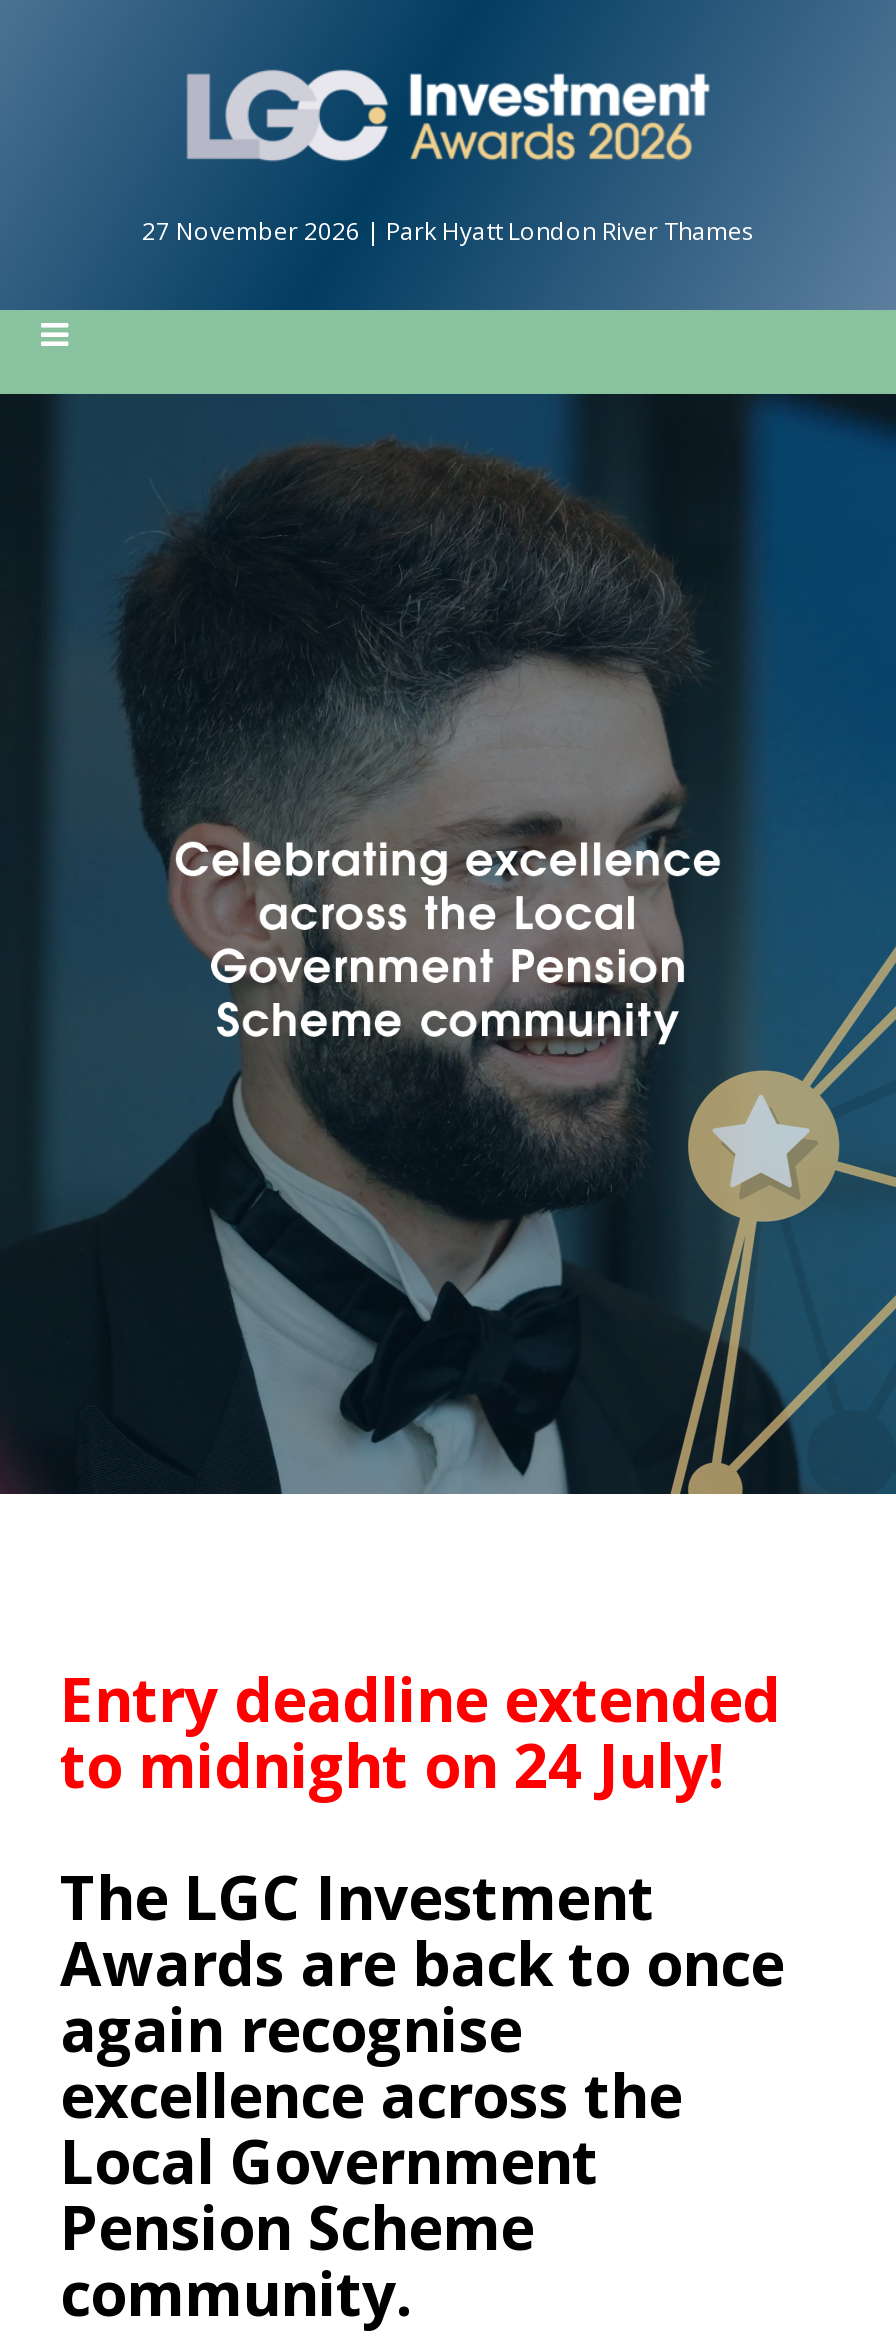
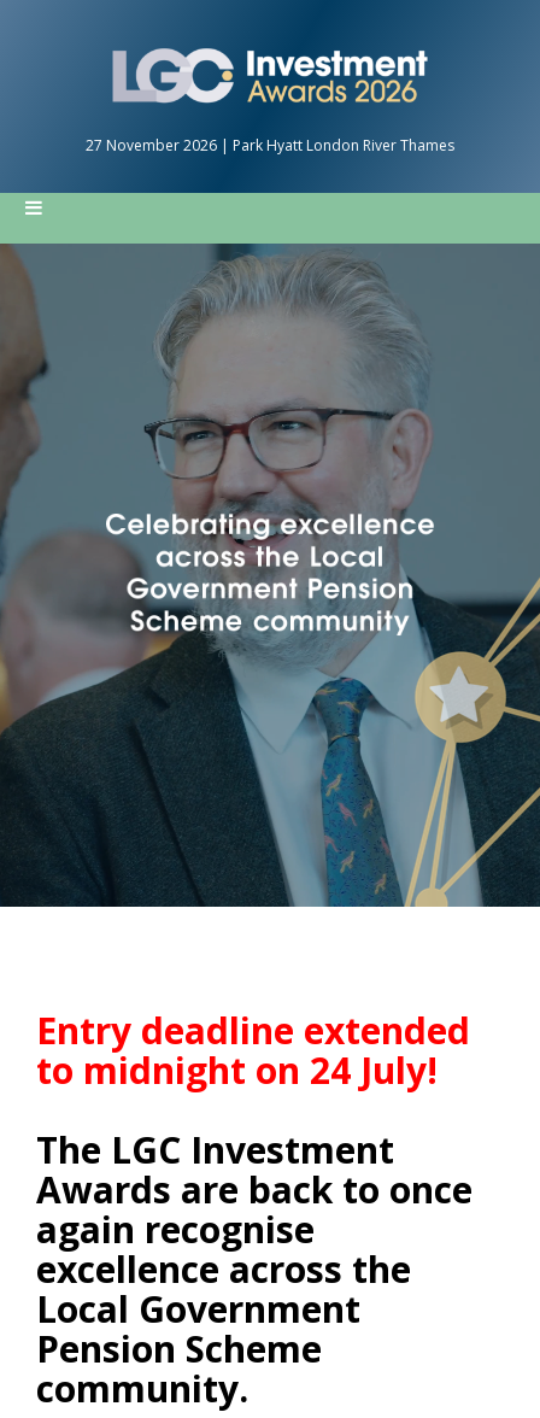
- [image]
+ [image]
